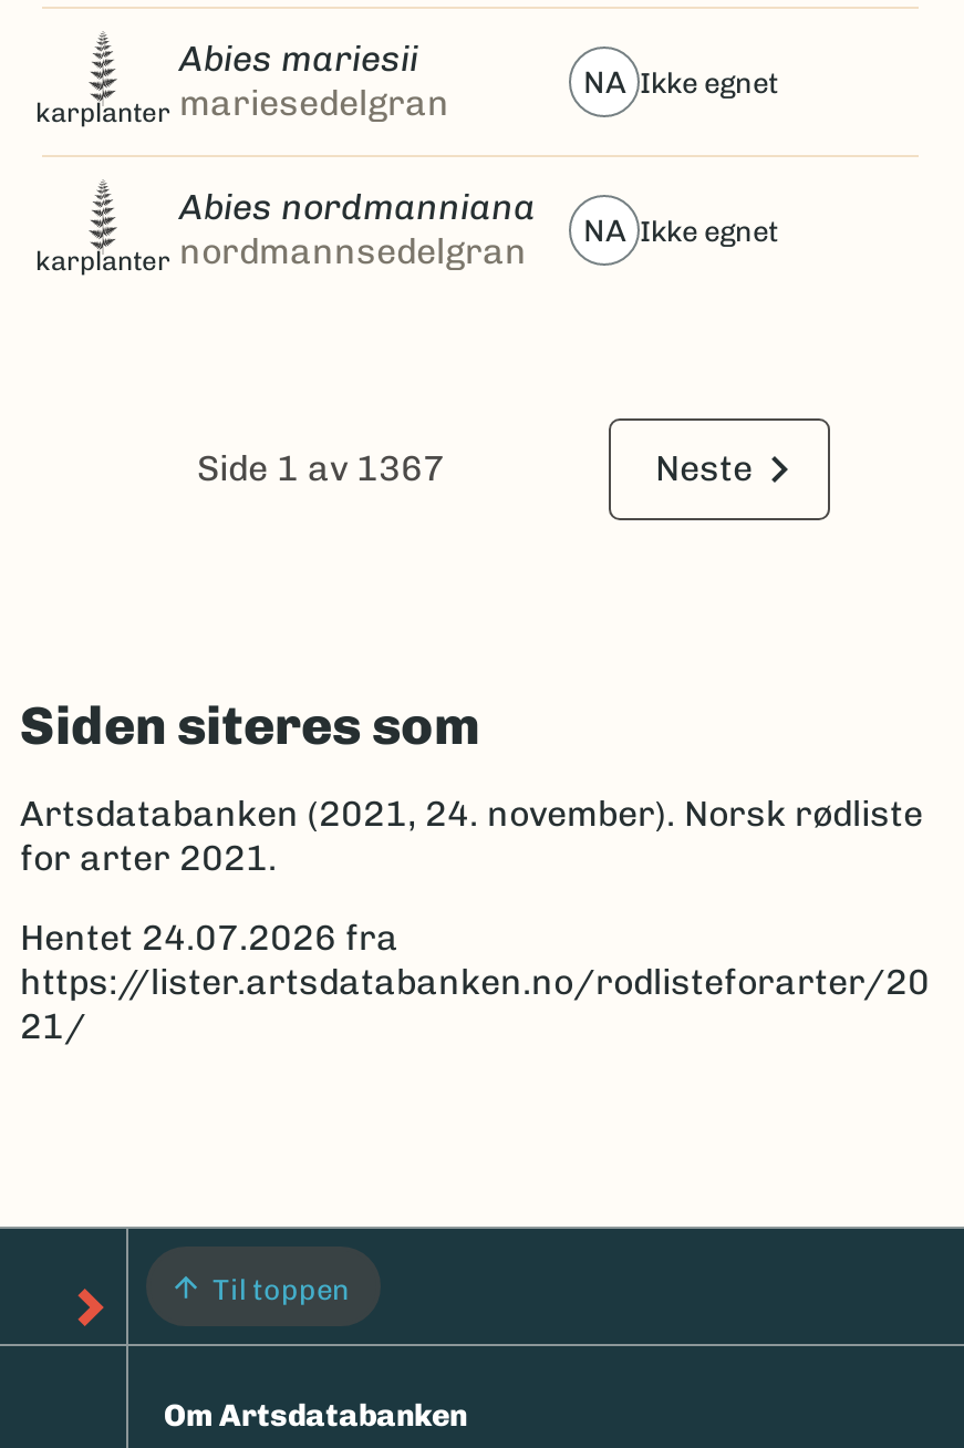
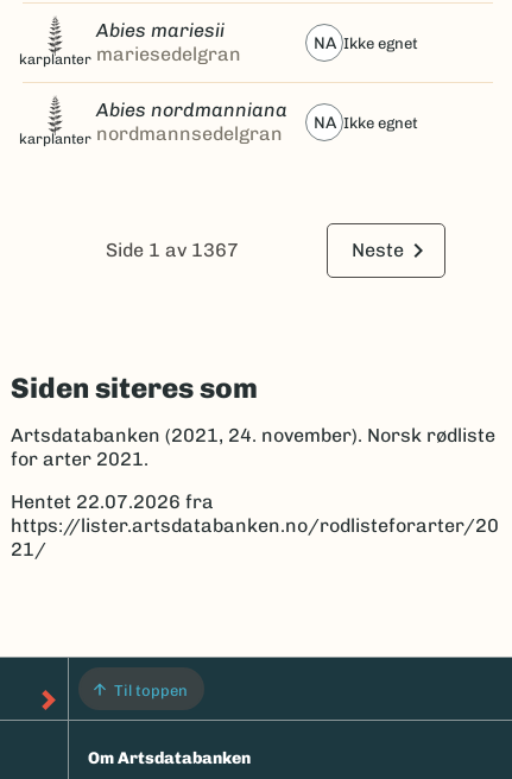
- Hentet 24.07.2026 fra
+ Hentet 22.07.2026 fra
